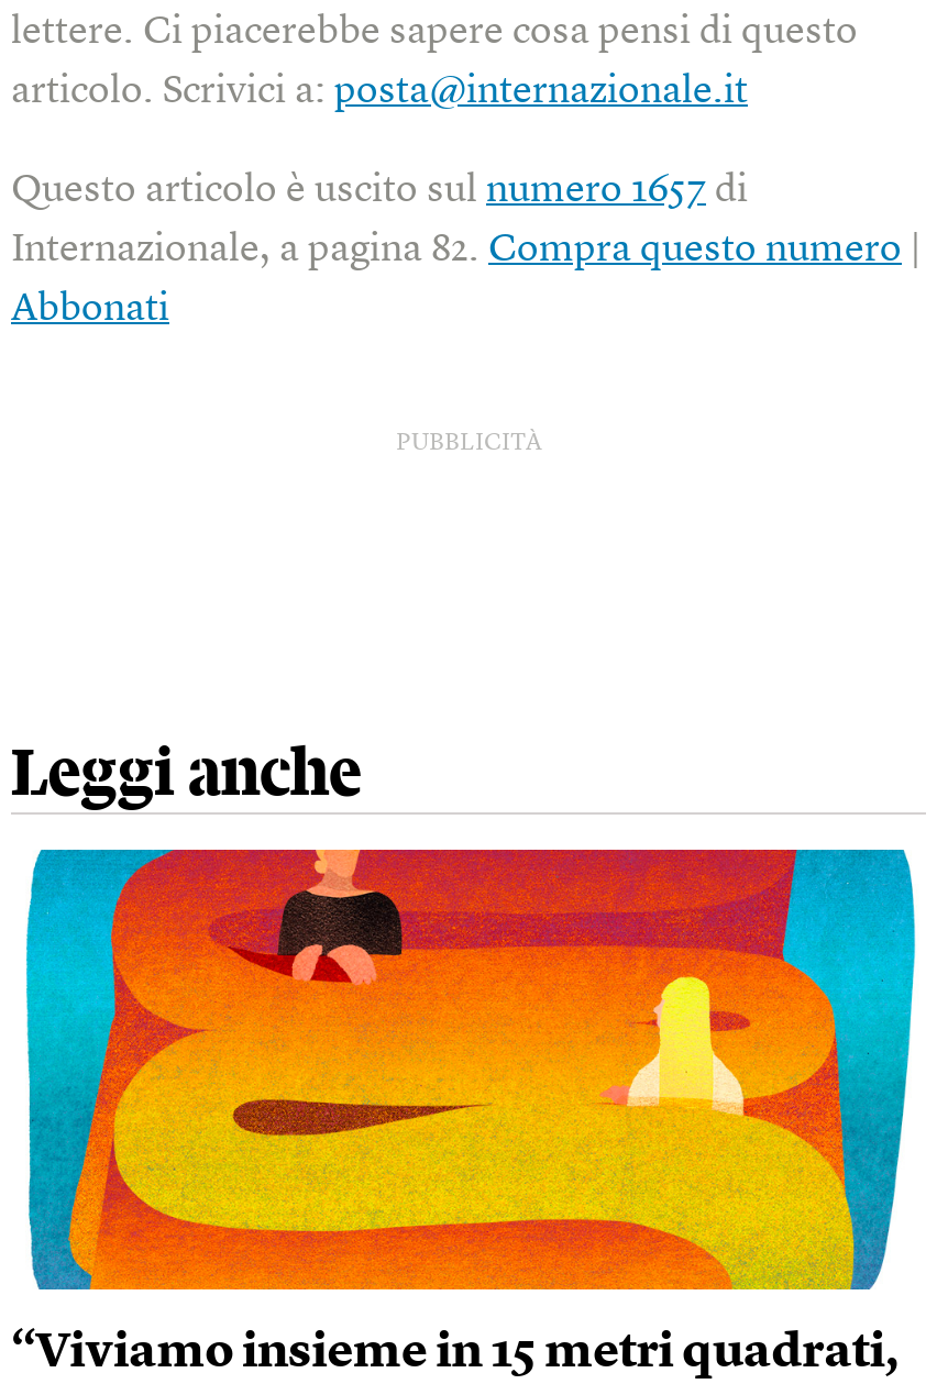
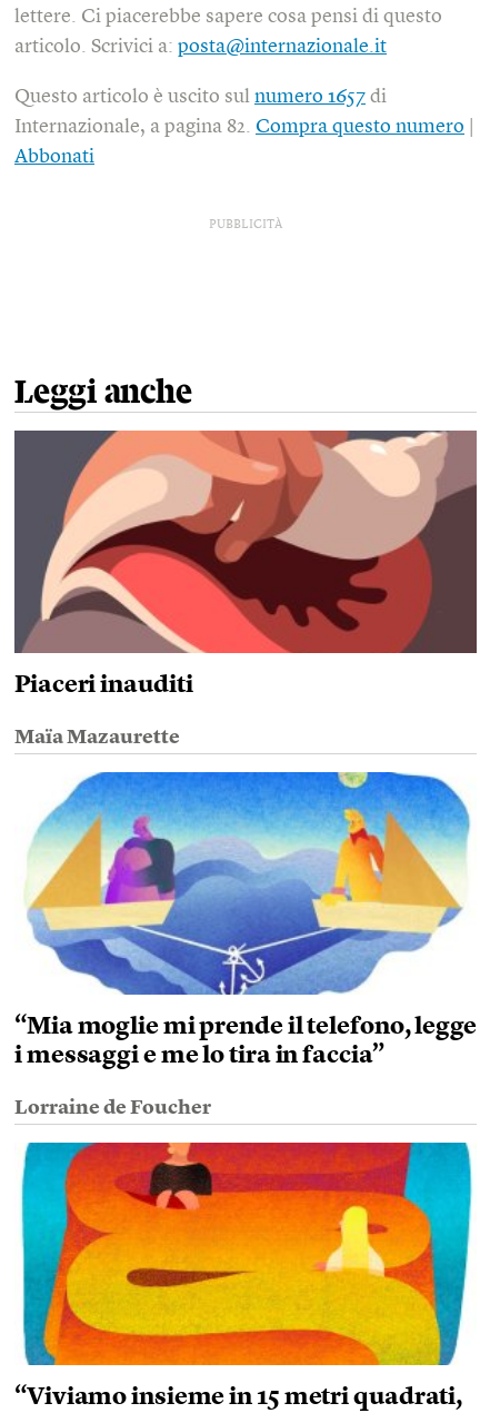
+ [image]
+ Piaceri inauditi
+ Maïa Mazaurette

+ [image]
+ “Mia moglie mi prende il telefono, legge
+ i messaggi e me lo tira in faccia”
+ Lorraine de Foucher
